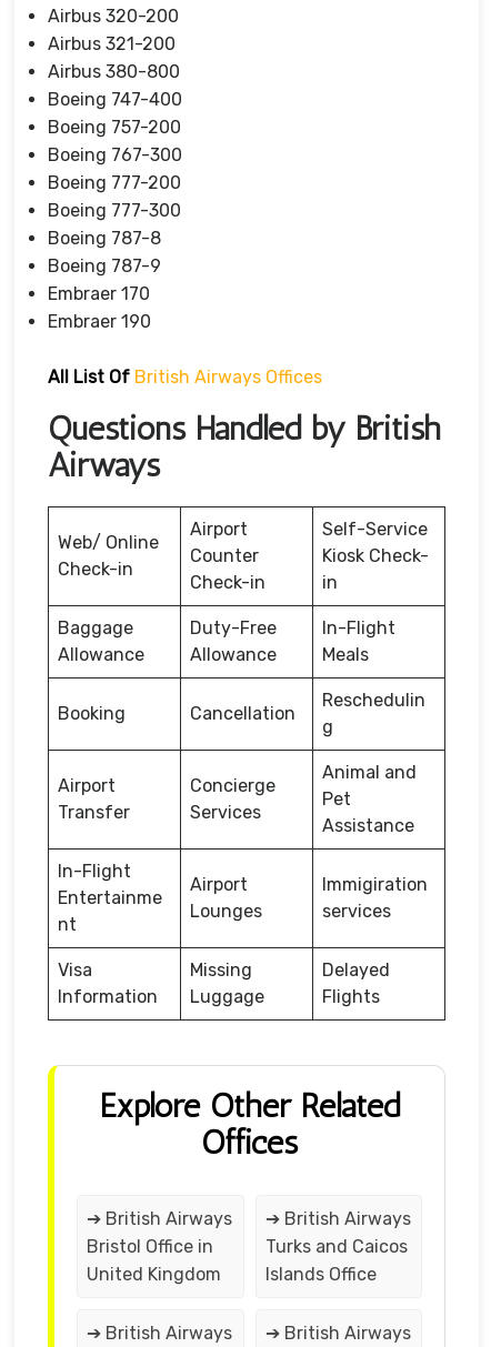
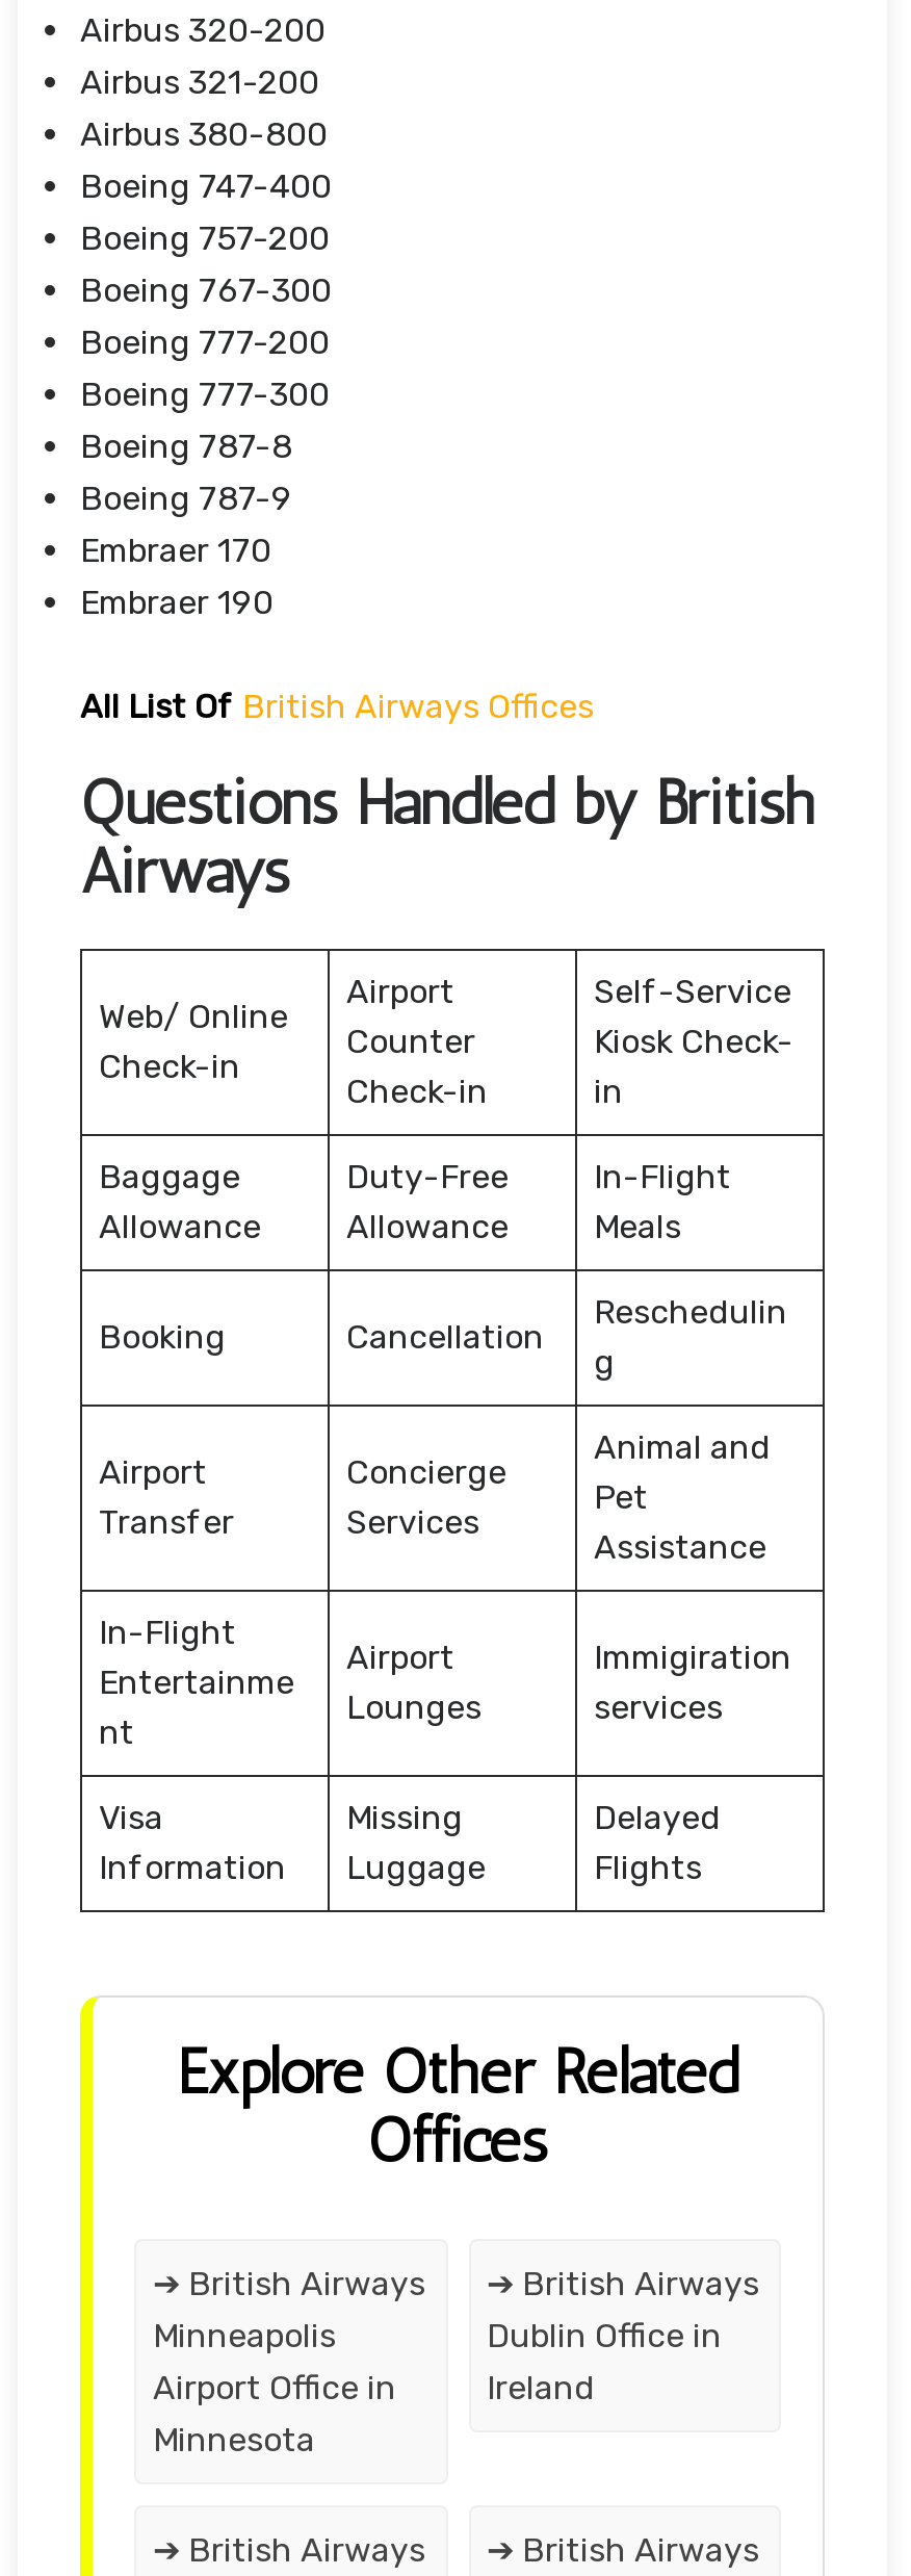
- Bristol Office in
- United Kingdom
+ Minneapolis
+ Airport Office in
+ Minnesota

- Turks and Caicos
- Islands Office
+ Dublin Office in
+ Ireland
